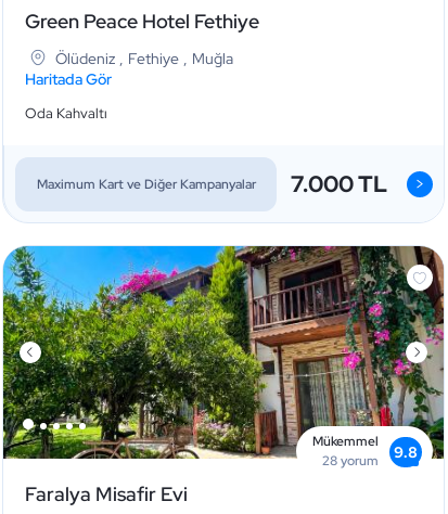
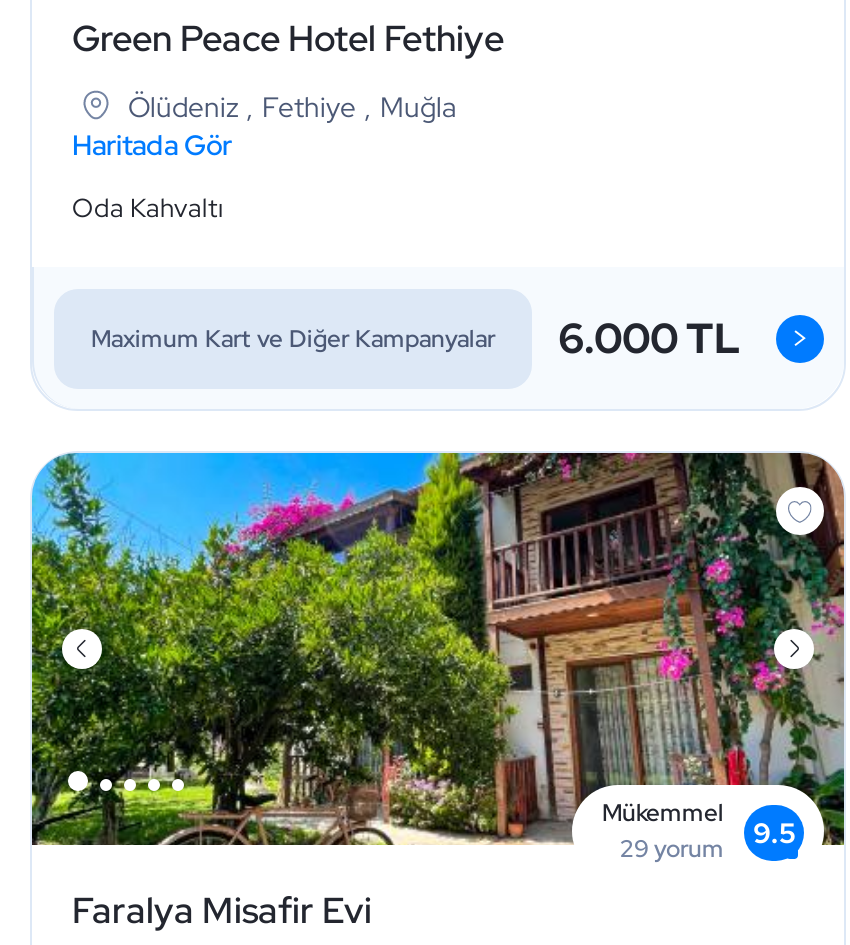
- 7.000 TL
+ 6.000 TL

- 9.8
+ 9.5

- 28 yorum
+ 29 yorum
